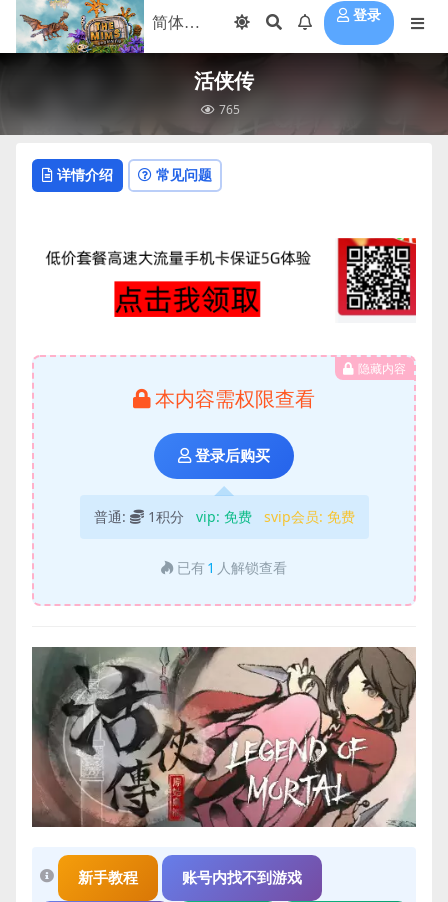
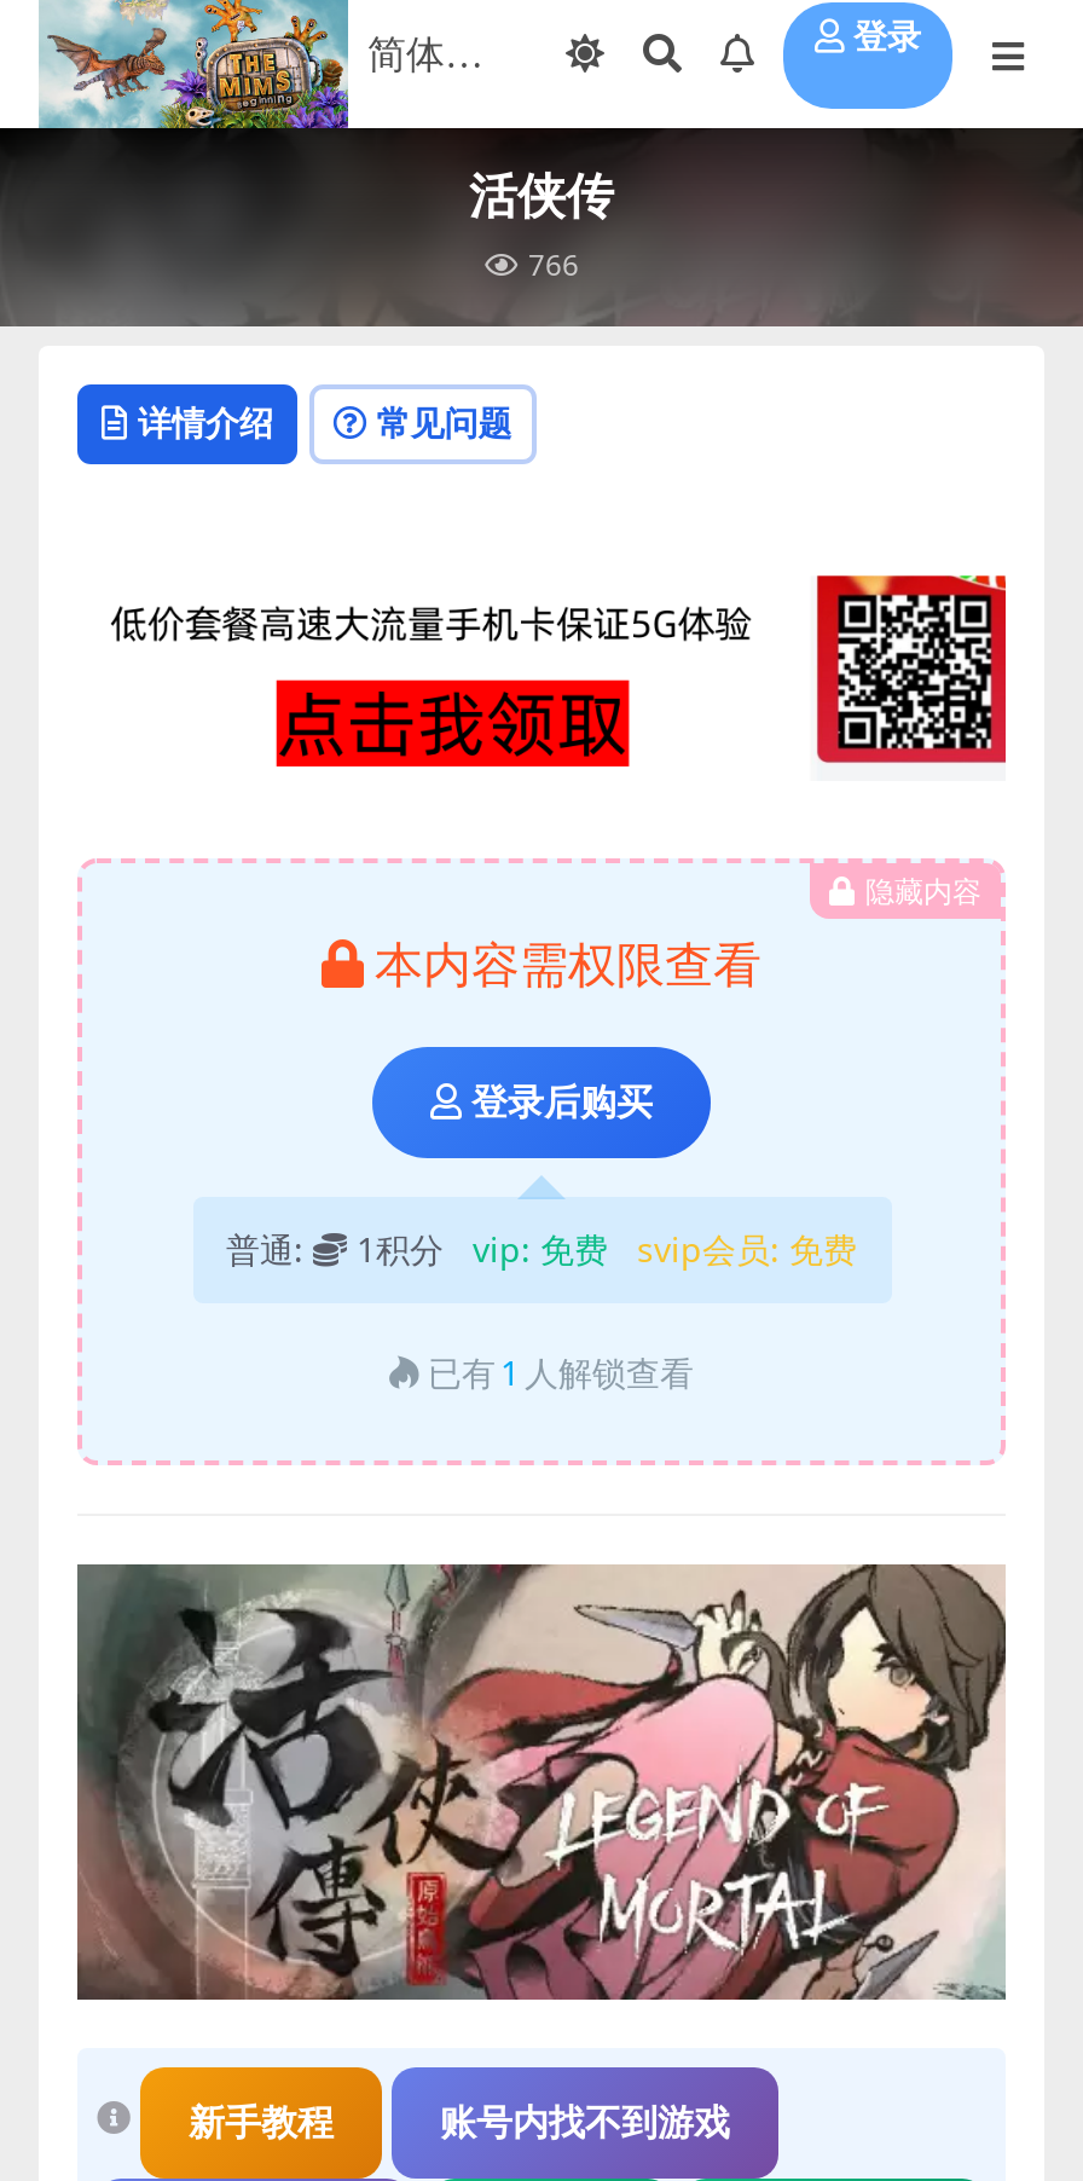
- 765
+ 766
